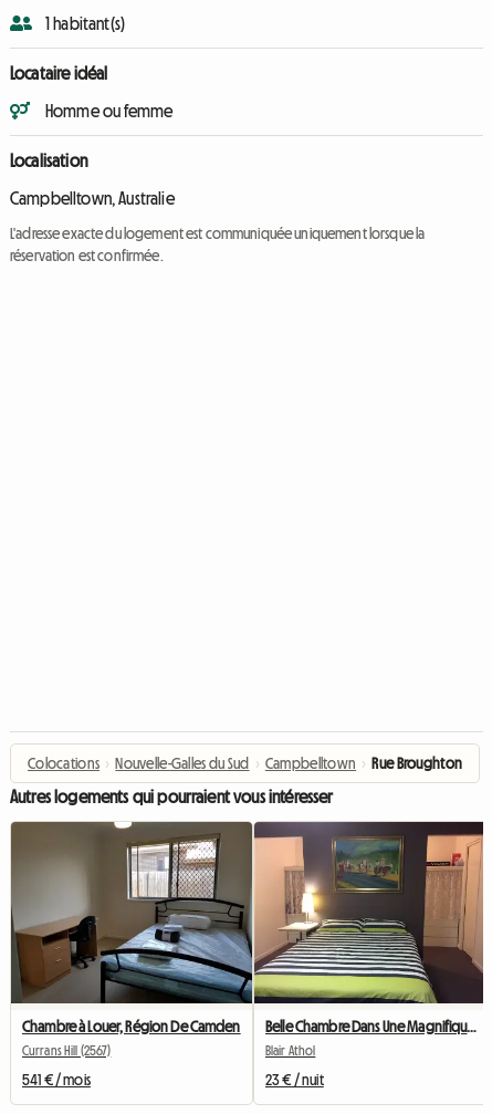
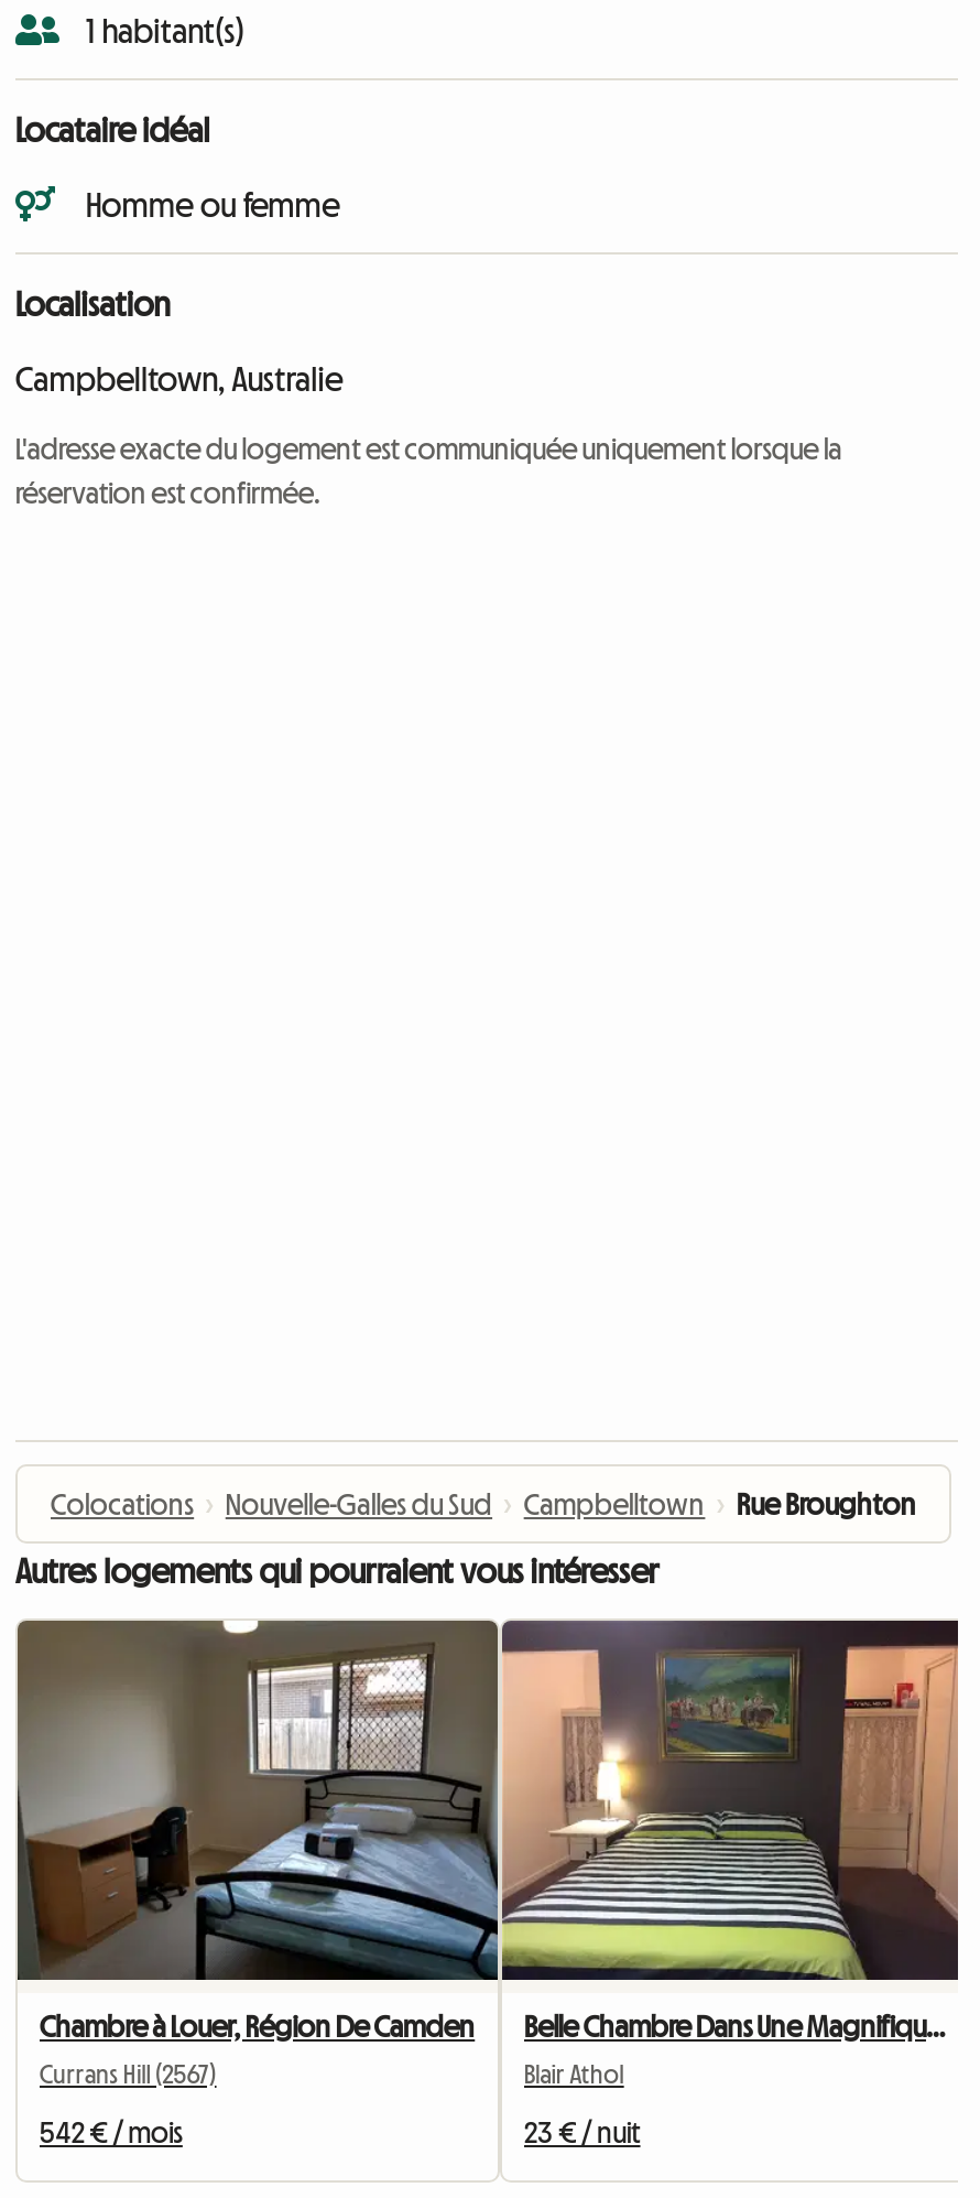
- 541 € / mois
+ 542 € / mois
